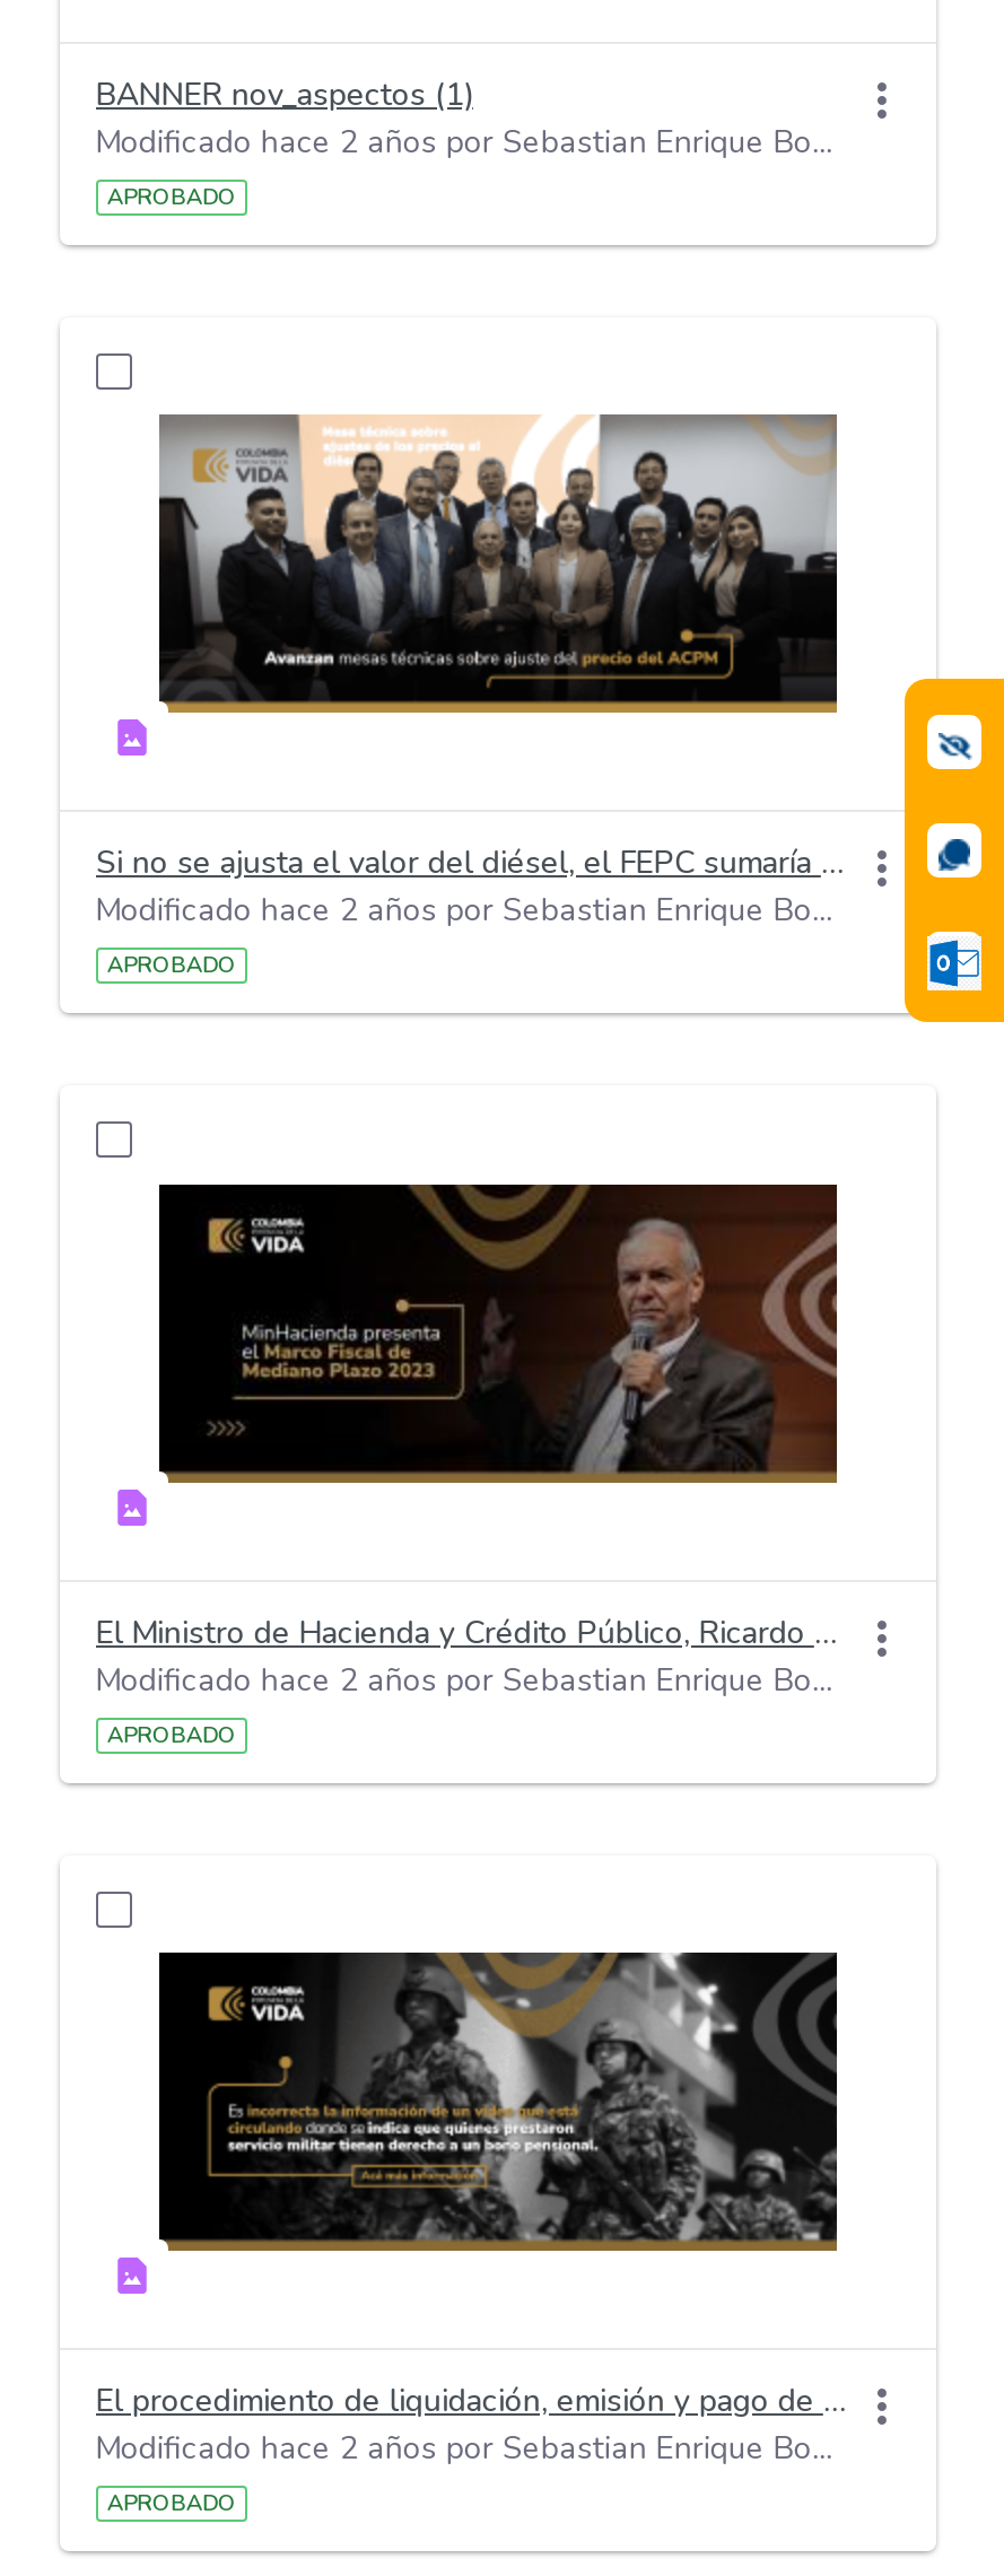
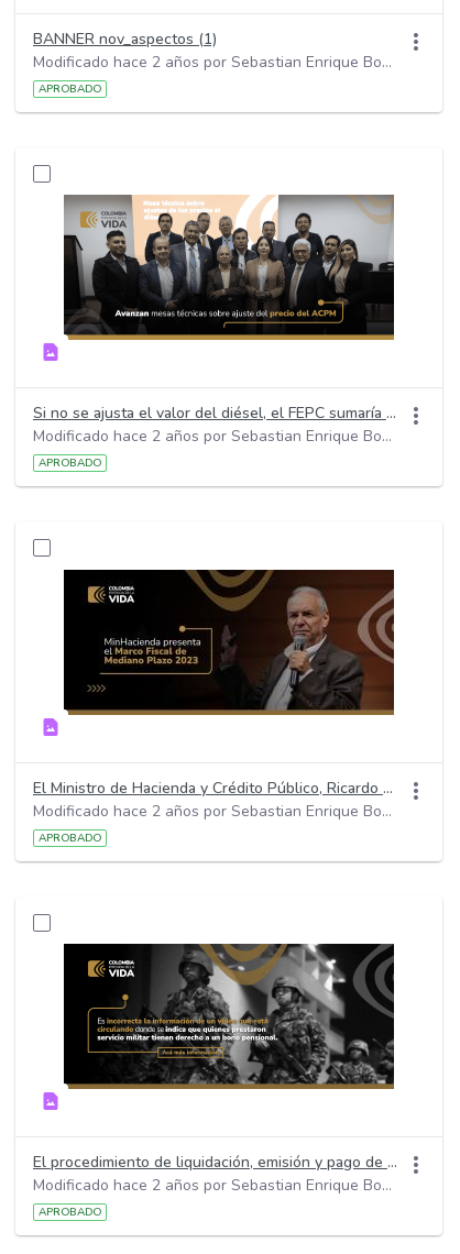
- [image]
